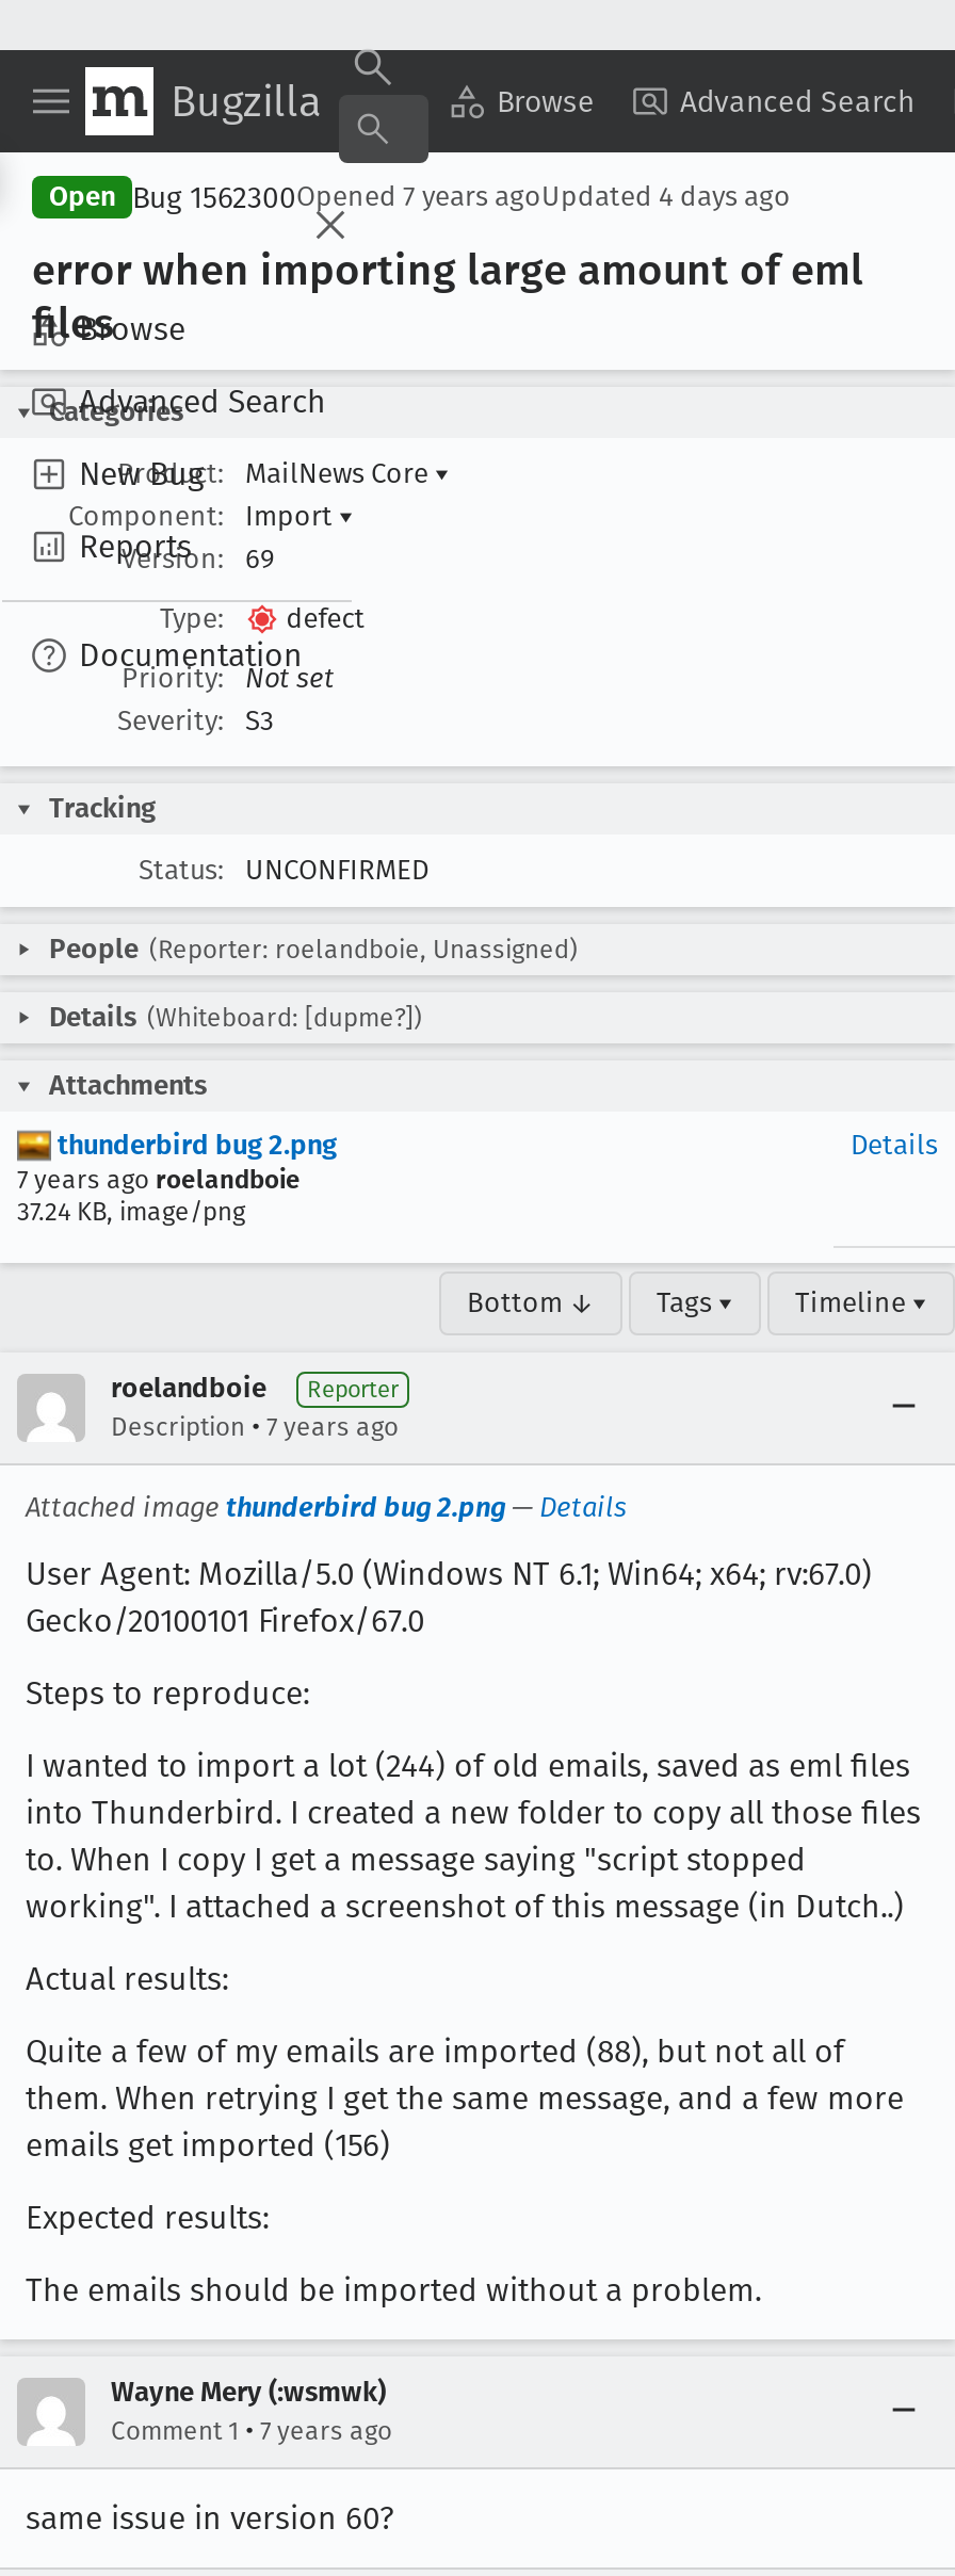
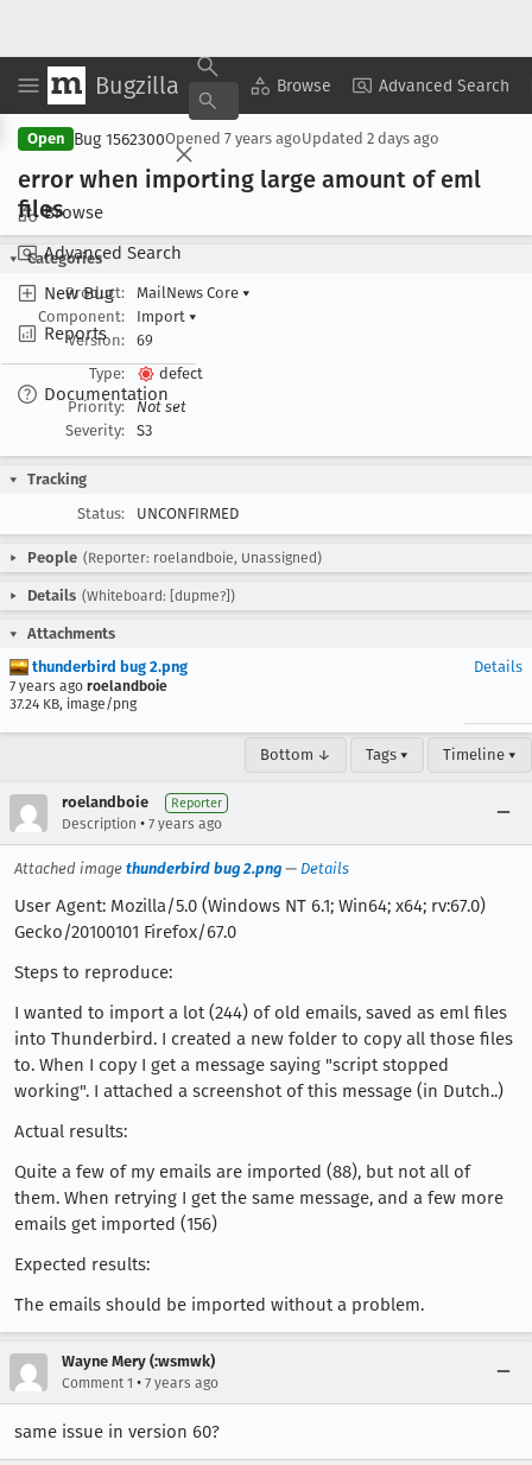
- Open Bug 1562300Opened 7 years agoUpdated 4 days ago
+ Open Bug 1562300Opened 7 years agoUpdated 2 days ago
